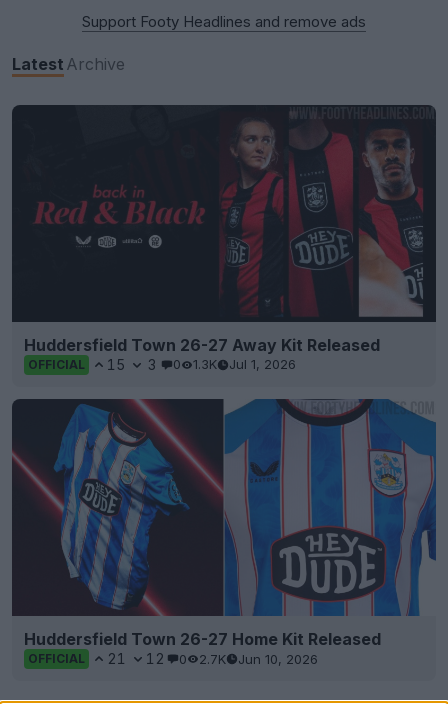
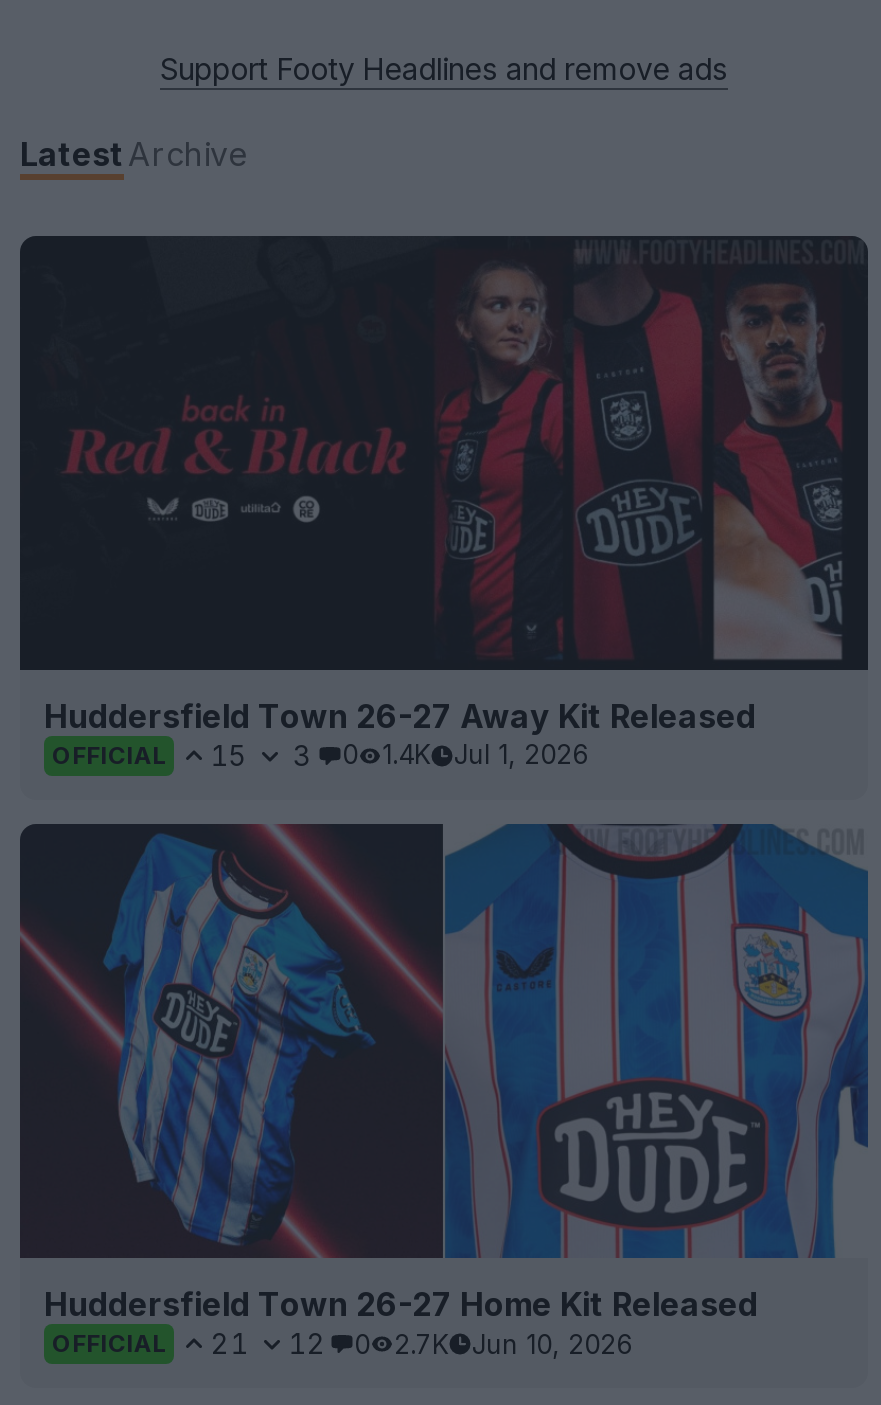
- 1.3K
+ 1.4K
